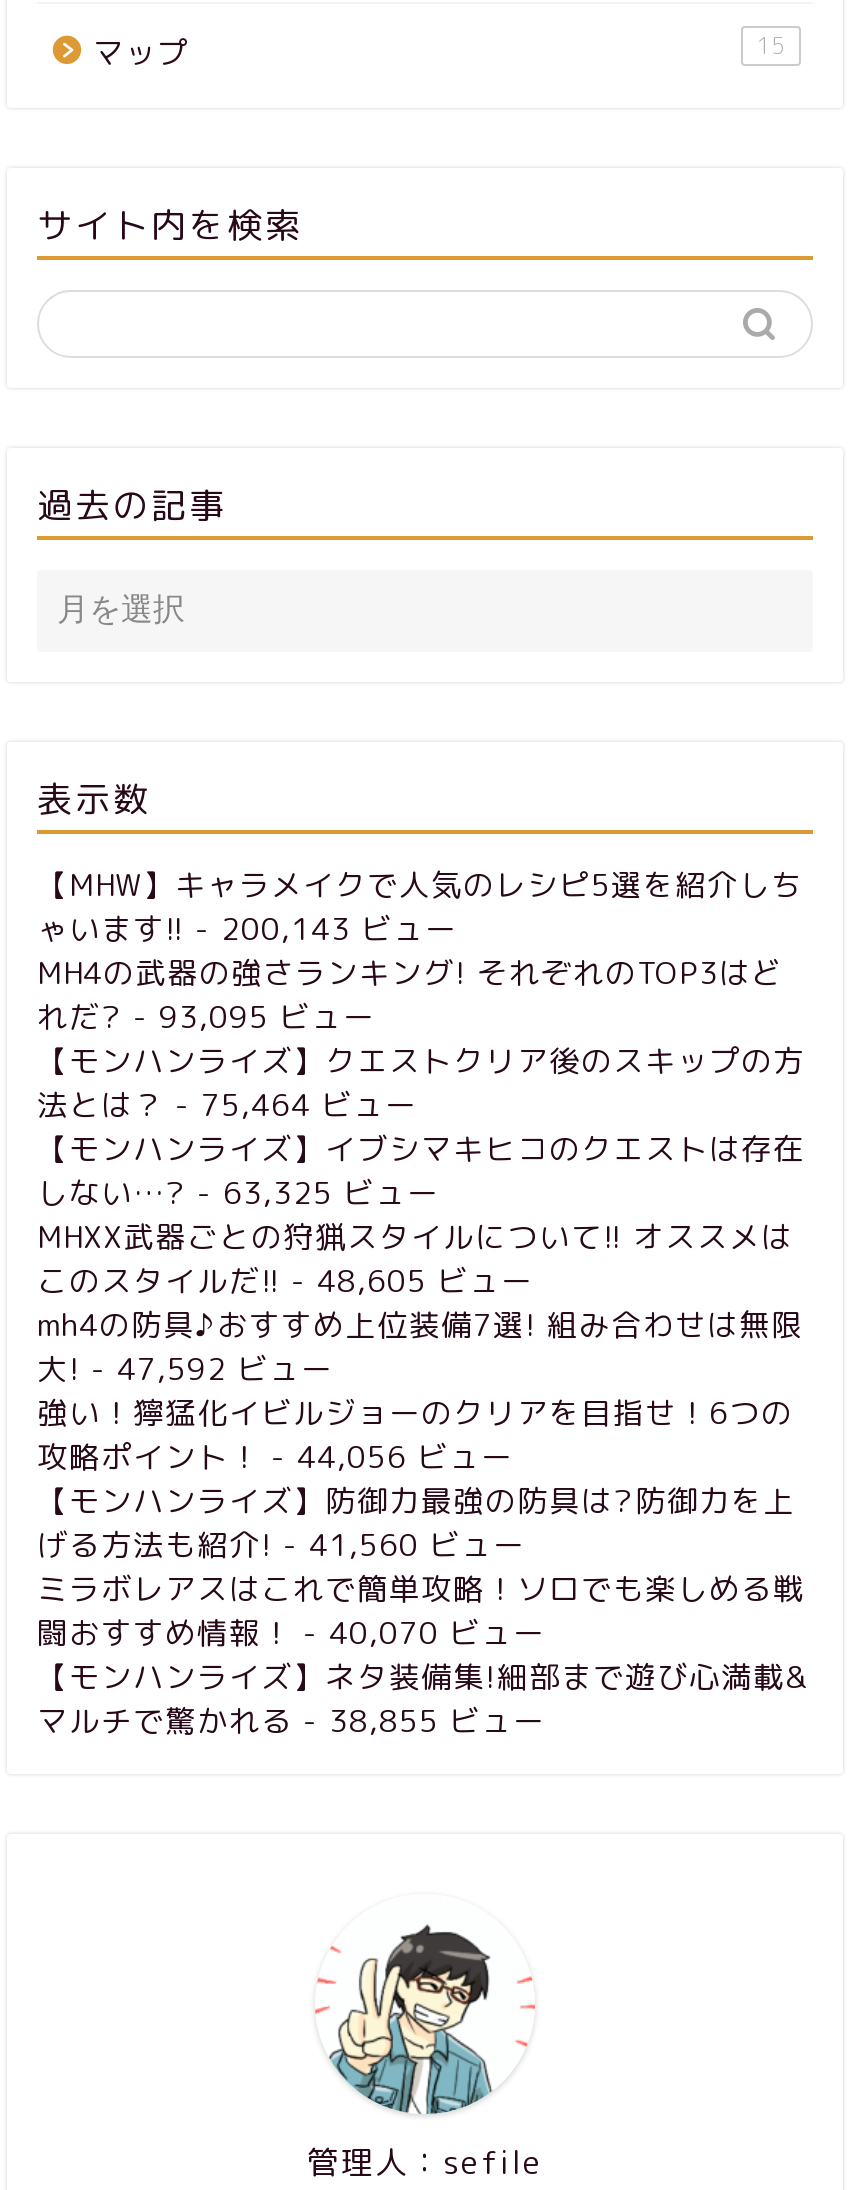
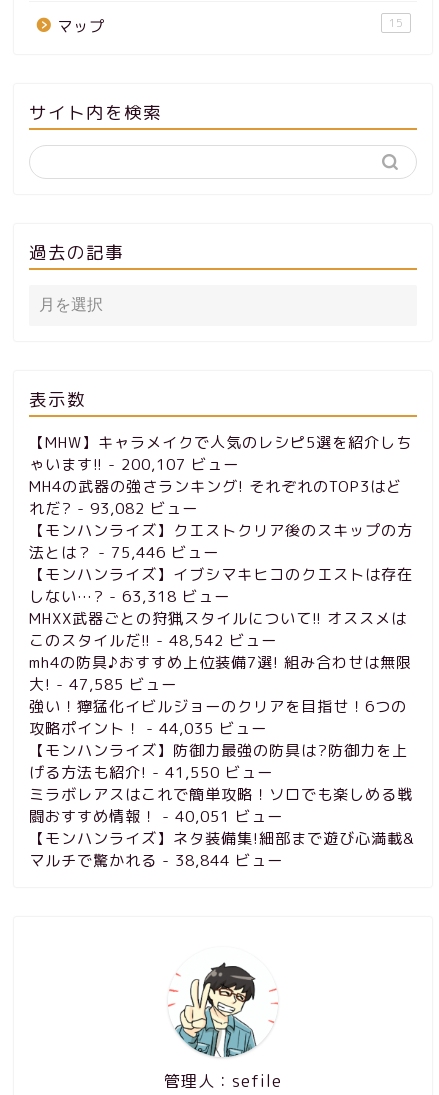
- ゃいます!! - 200,143 ビュー
+ ゃいます!! - 200,107 ビュー

- れだ? - 93,095 ビュー
+ れだ? - 93,082 ビュー

- 法とは？- 75,464 ビュー
+ 法とは？- 75,446 ビュー

- しない…? - 63,325 ビュー
+ しない…? - 63,318 ビュー

- このスタイルだ!! - 48,605 ビュー
+ このスタイルだ!! - 48,542 ビュー

- 大! - 47,592 ビュー
+ 大! - 47,585 ビュー

- 攻略ポイント！- 44,056 ビュー
+ 攻略ポイント！- 44,035 ビュー

- げる方法も紹介! - 41,560 ビュー
+ げる方法も紹介! - 41,550 ビュー

- 闘おすすめ情報！- 40,070 ビュー
+ 闘おすすめ情報！- 40,051 ビュー

- マルチで驚かれる- 38,855 ビュー
+ マルチで驚かれる- 38,844 ビュー
